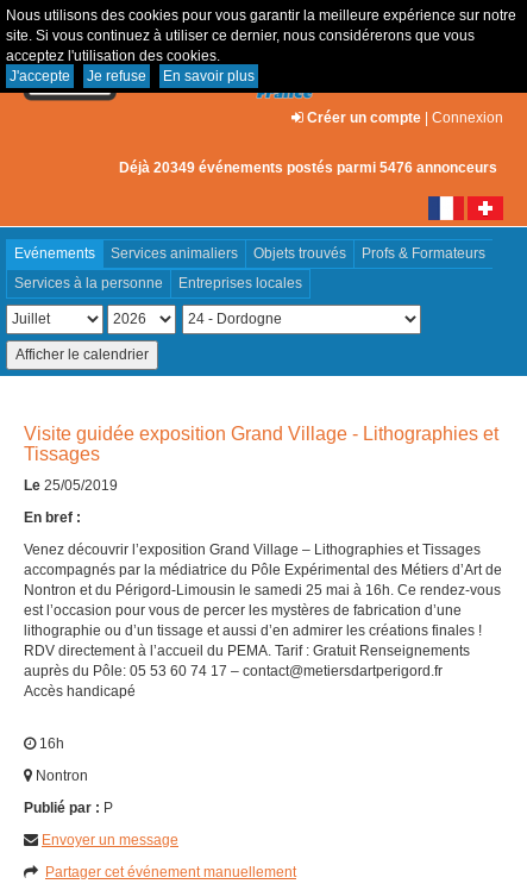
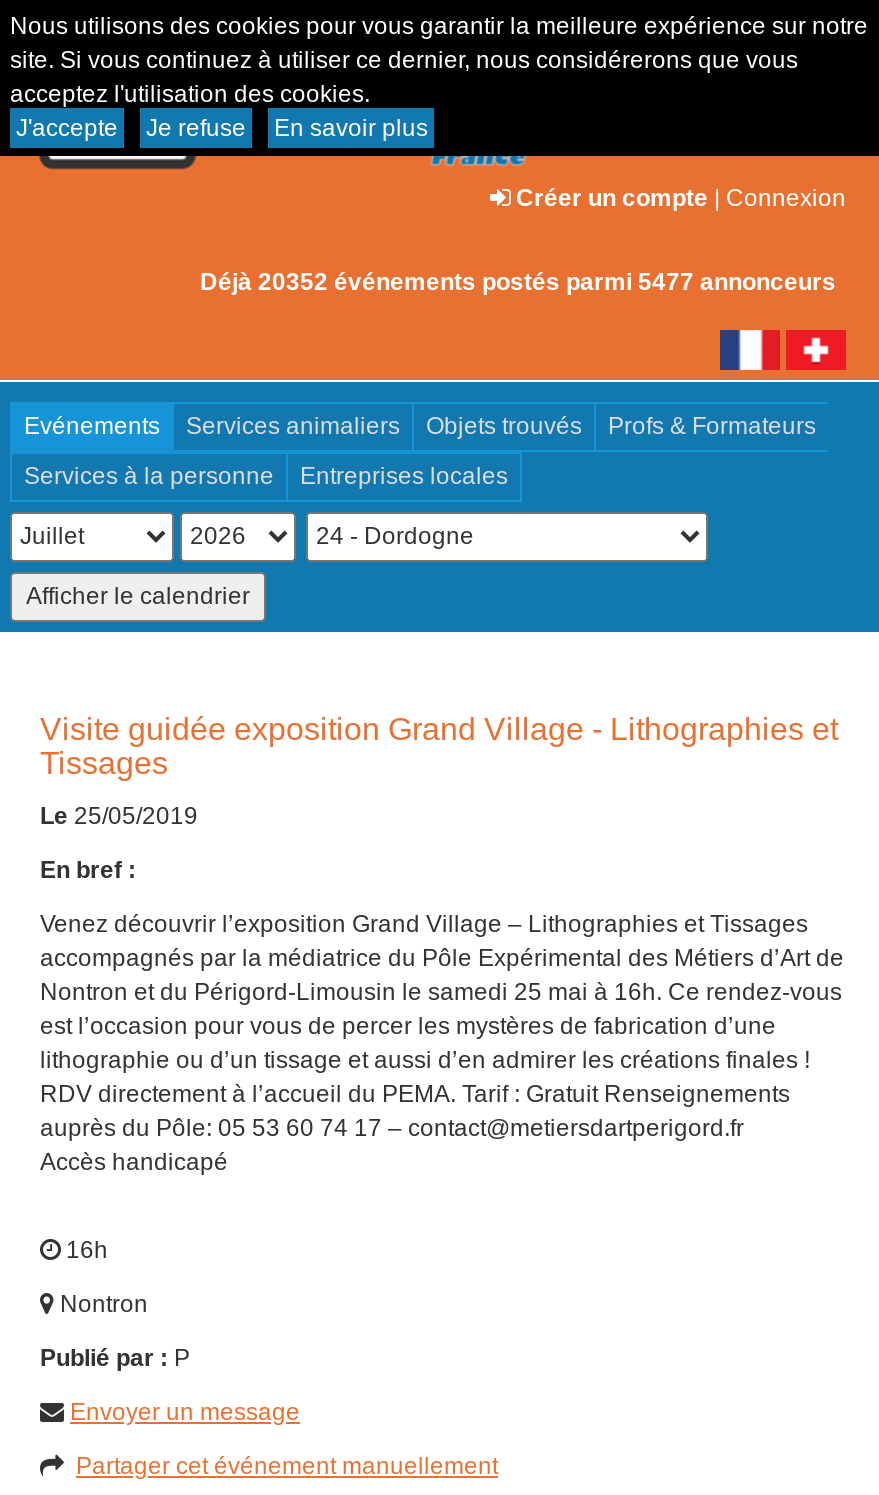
- Déjà 20349 événements postés parmi 5476 annonceurs
+ Déjà 20352 événements postés parmi 5477 annonceurs
